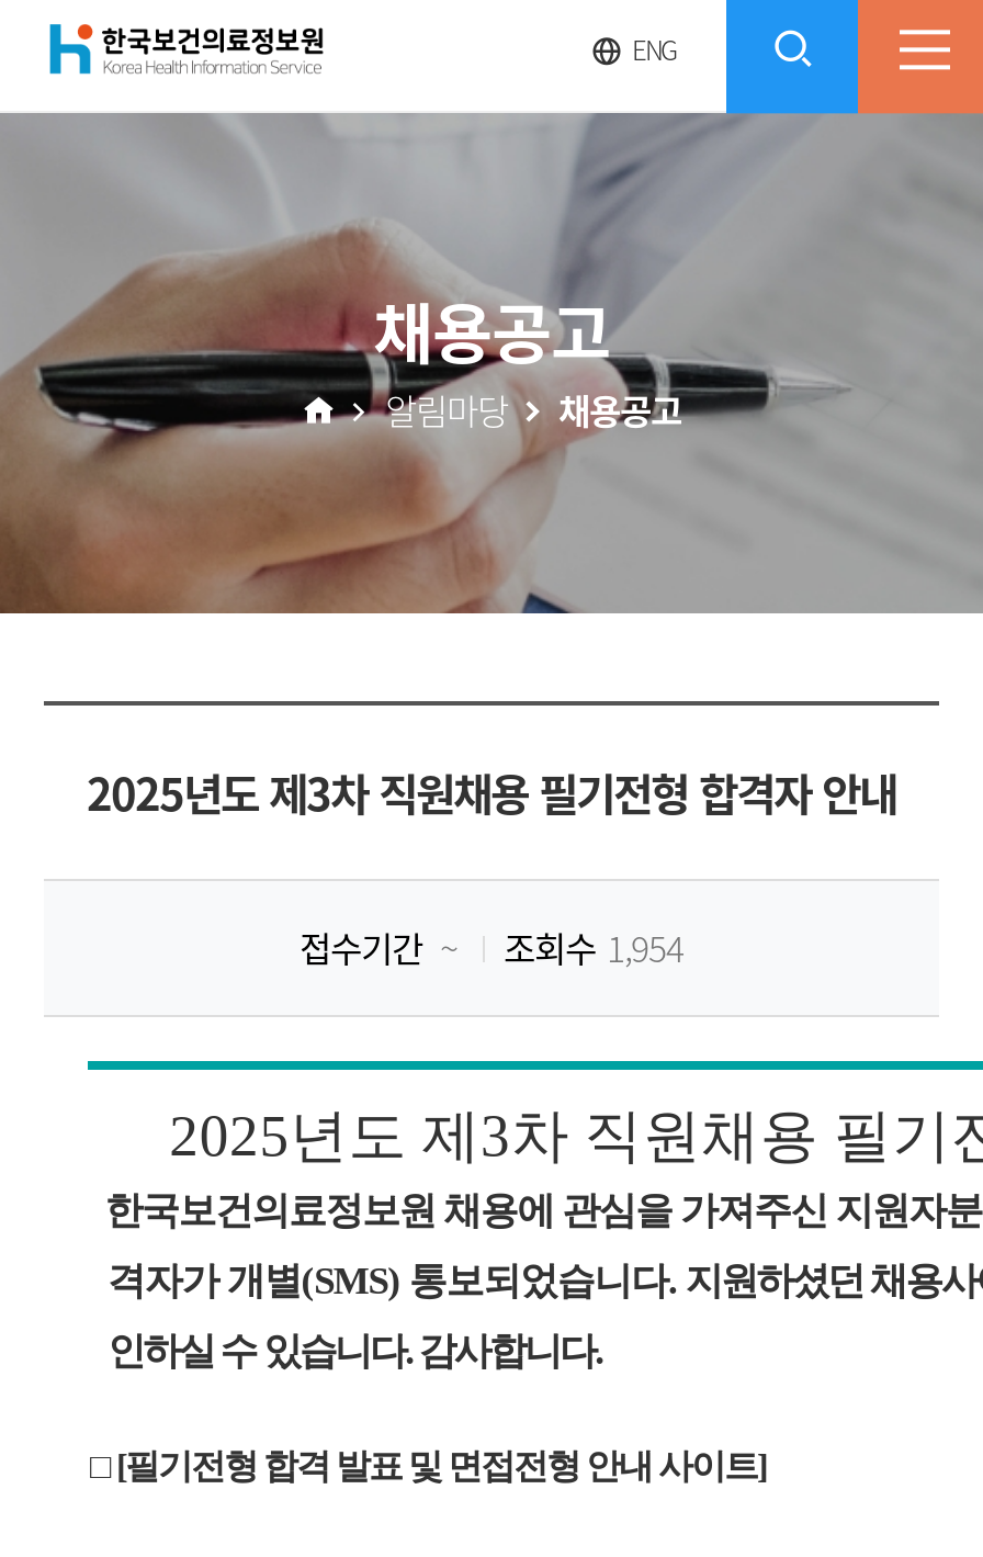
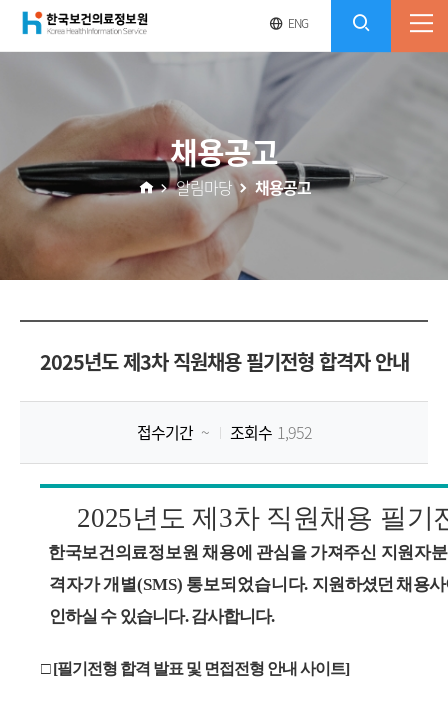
- 접수기간 ~ 조회수 1,954
+ 접수기간 ~ 조회수 1,952
